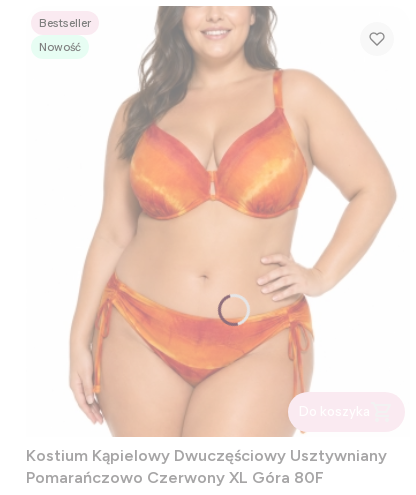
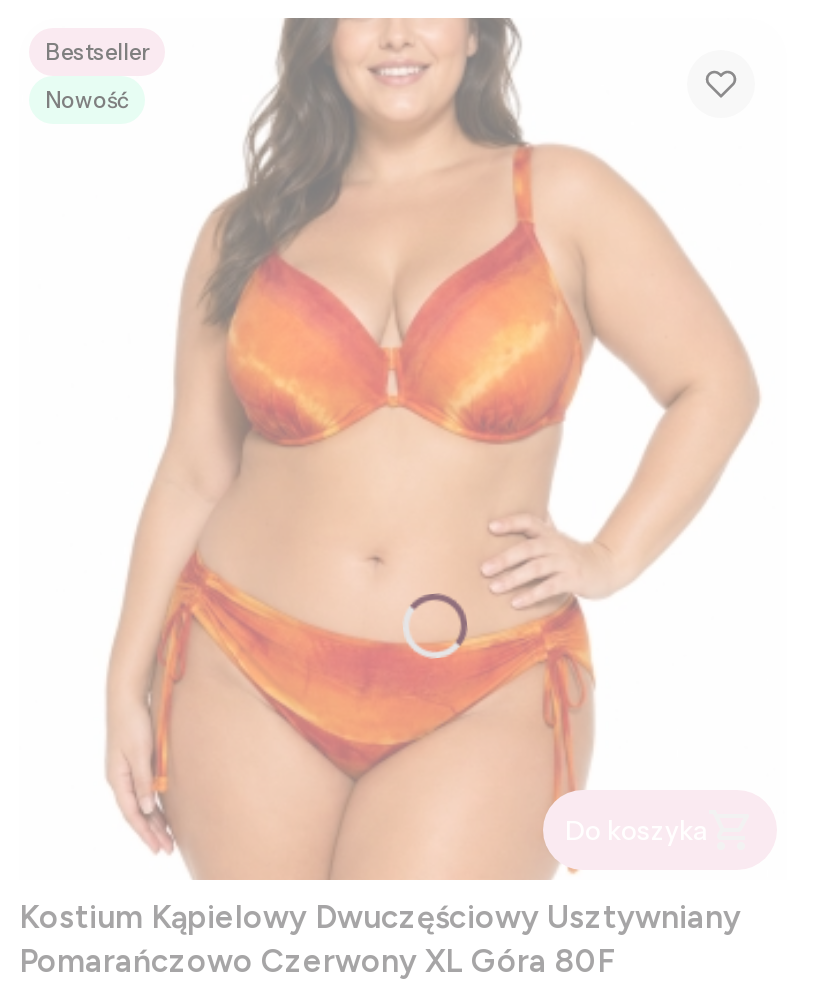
- [image]
+ [image]
